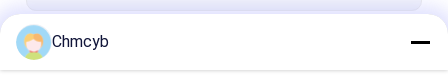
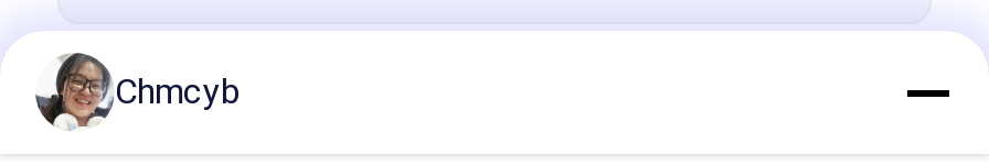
- [image]
+ [image]
